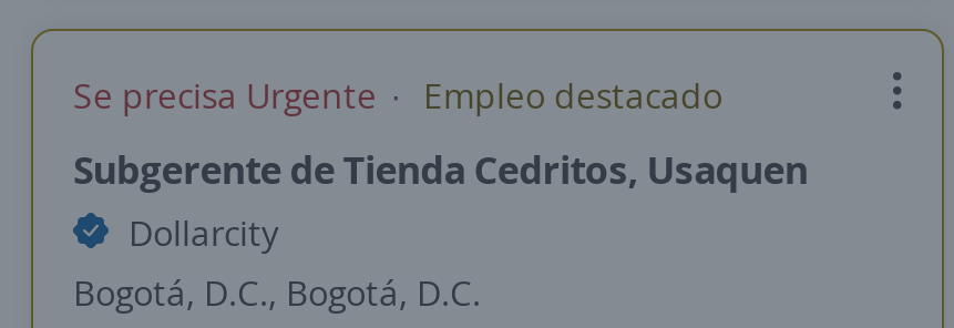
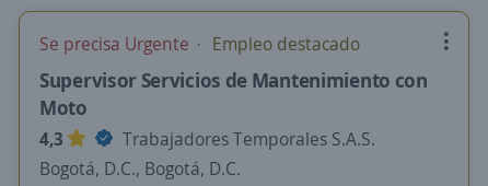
- Subgerente de Tienda Cedritos, Usaquen
- Dollarcity
+ Supervisor Servicios de Mantenimiento con
+ Moto
+ 4,3
+ Trabajadores Temporales S.A.S.
